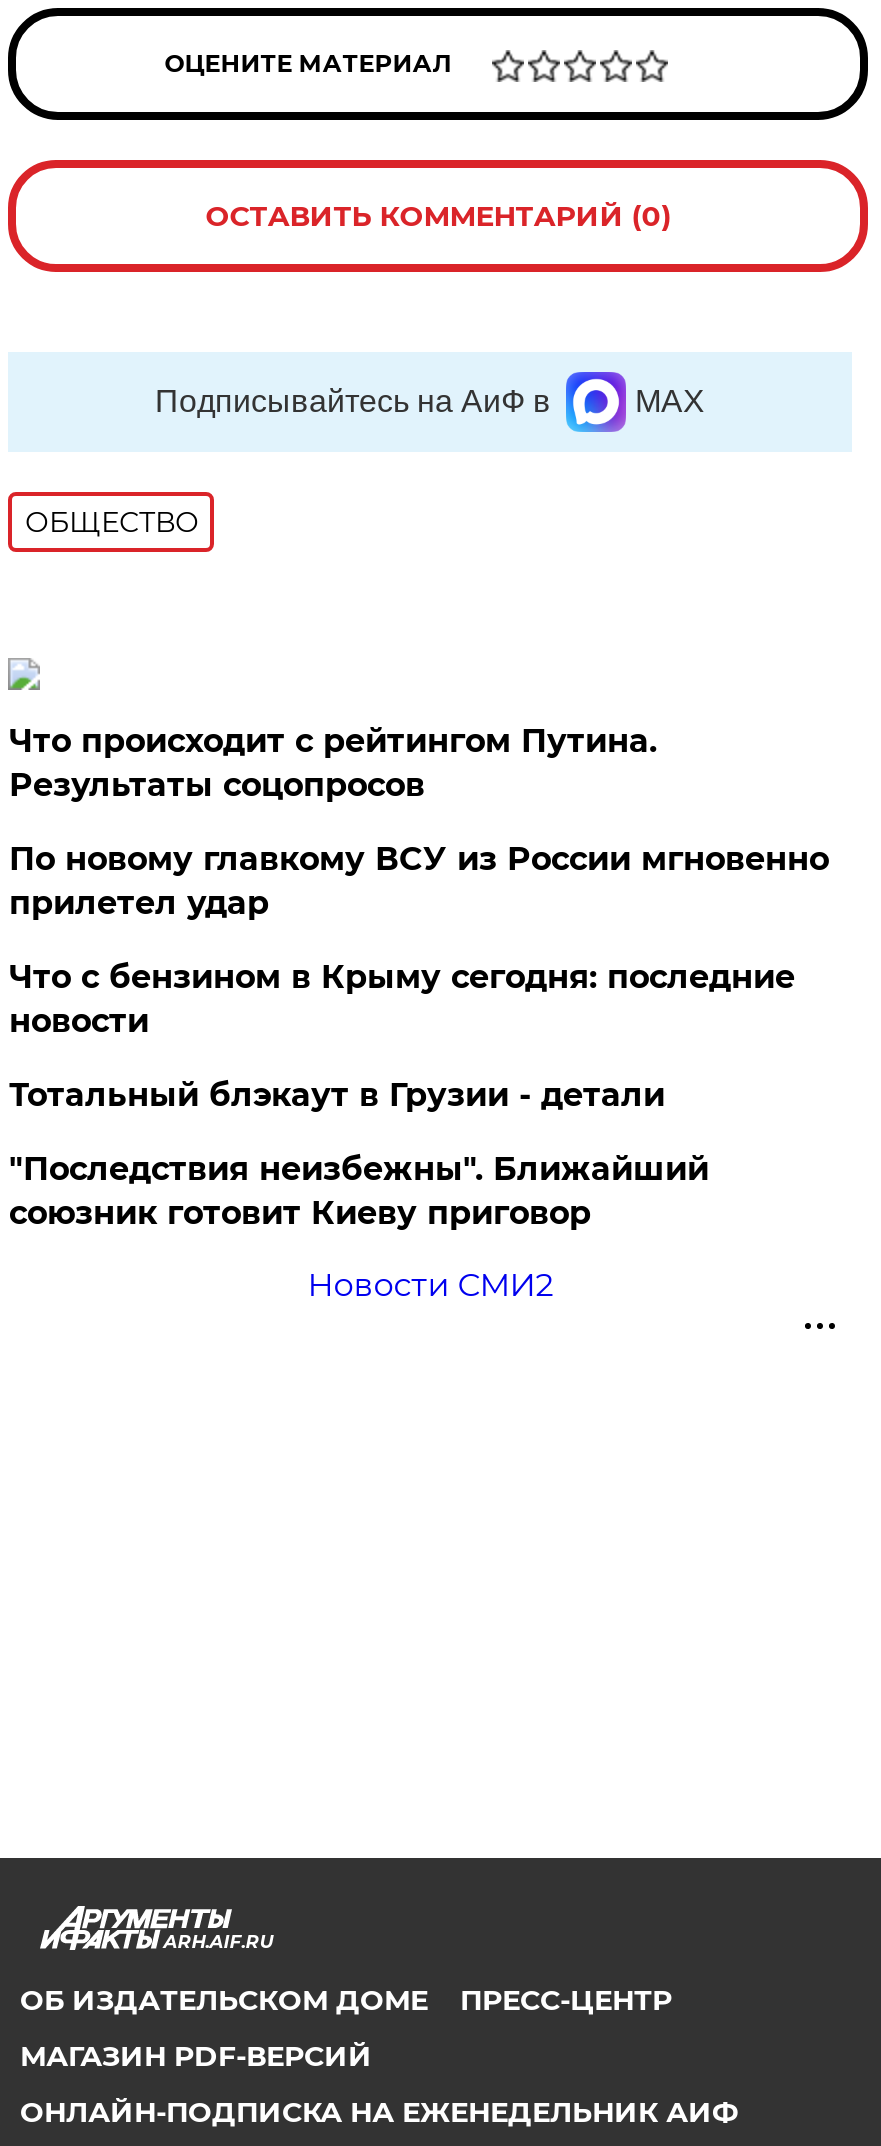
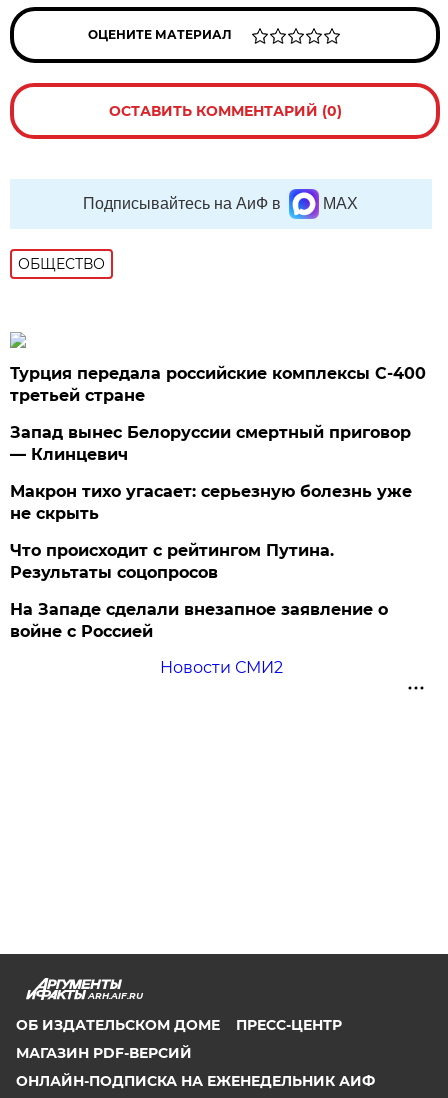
+ Турция передала российские комплексы С-400
+ третьей стране
+ Запад вынес Белоруссии смертный приговор
+ — Клинцевич
+ Макрон тихо угасает: серьезную болезнь уже
+ не скрыть

moved down: Что происходит с рейтингом Путина. | Результаты соцопросов

- По новому главкому ВСУ из России мгновенно
- прилетел удар
- Что с бензином в Крыму сегодня: последние
- новости
- Тотальный блэкаут в Грузии - детали
- "Последствия неизбежны". Ближайший
- союзник готовит Киеву приговор
+ На Западе сделали внезапное заявление о
+ войне с Россией
